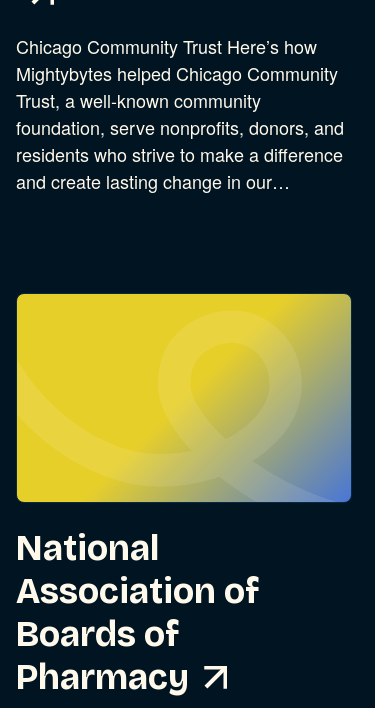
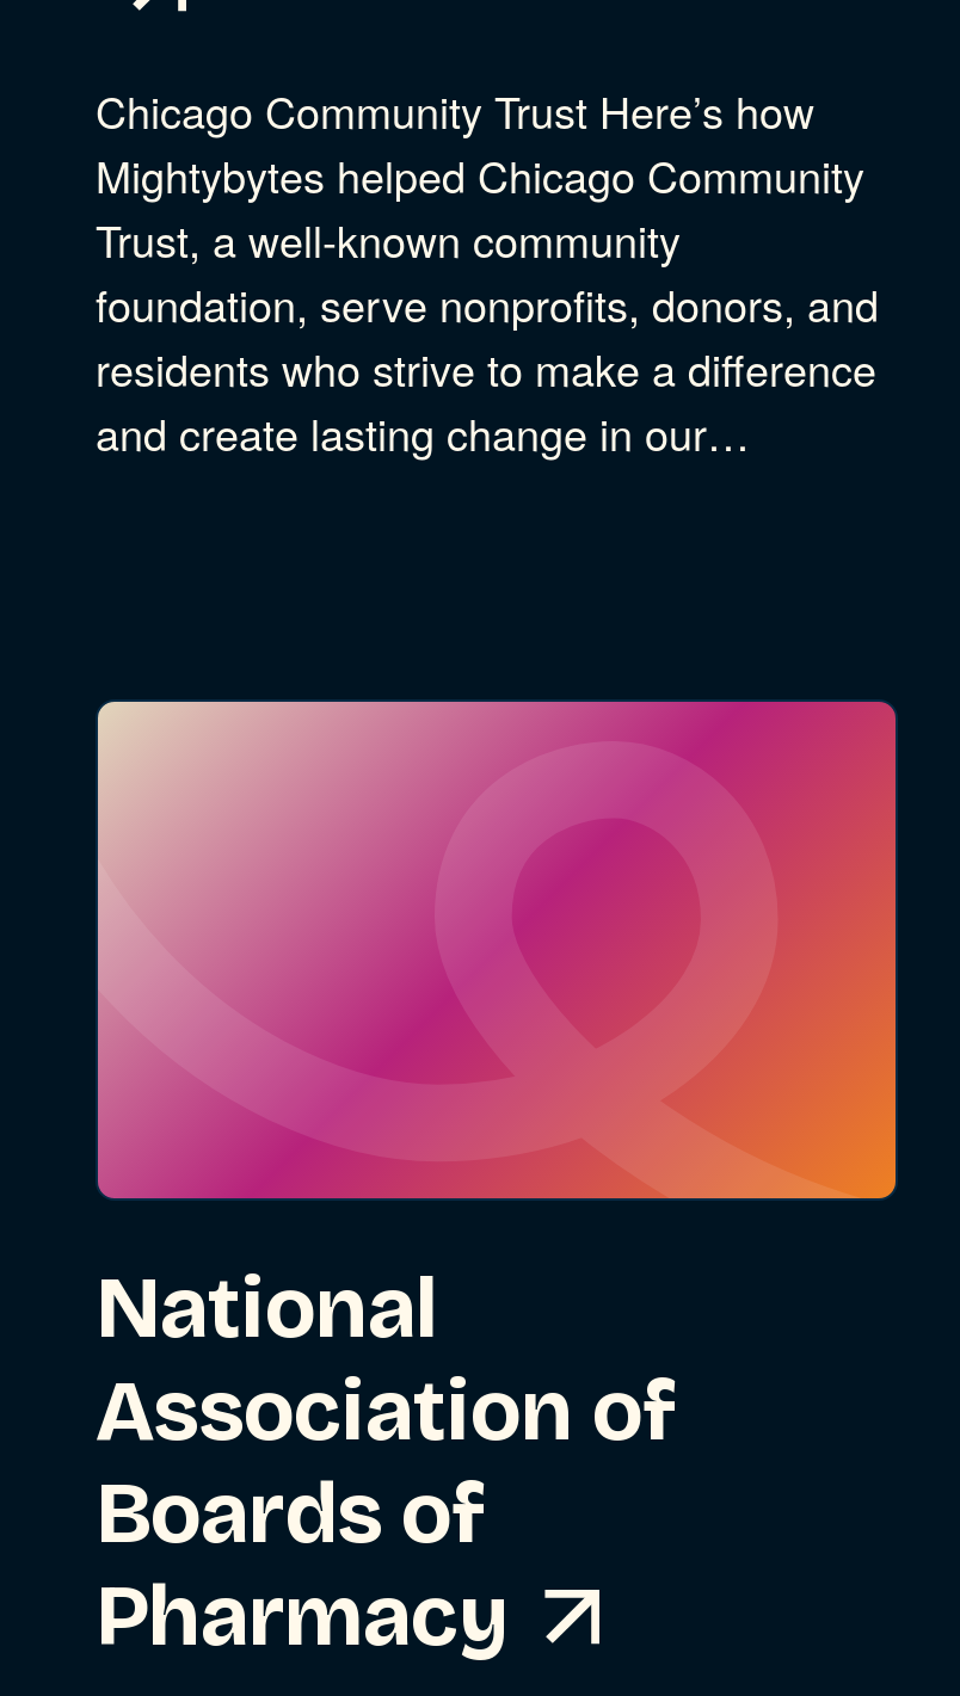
- [image]
+ [image]
